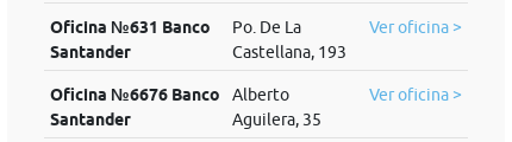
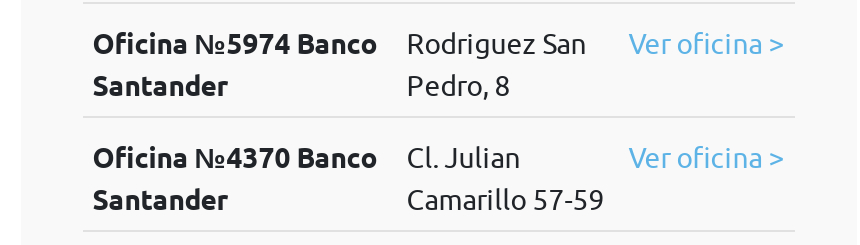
- Oficina №631 Banco
+ Oficina №5974 Banco

- Po. De La
- Castellana, 193
+ Rodriguez San
+ Pedro, 8

- Oficina №6676 Banco
+ Oficina №4370 Banco

- Alberto
- Aguilera, 35
+ Cl. Julian
+ Camarillo 57-59
